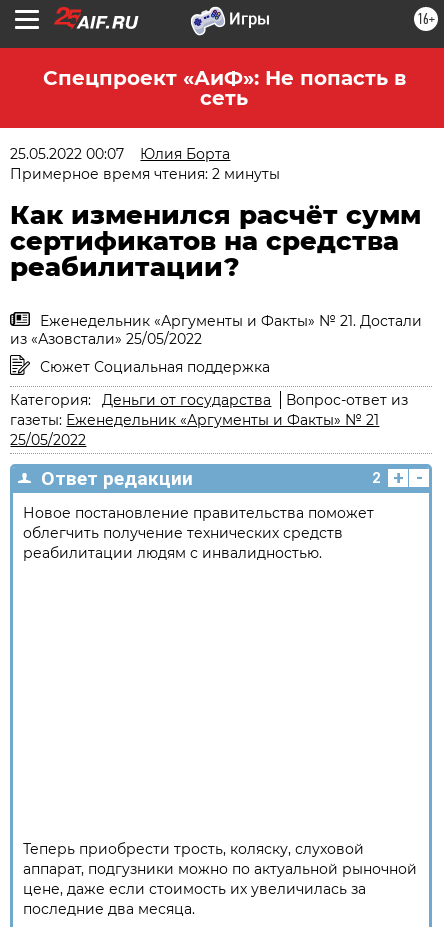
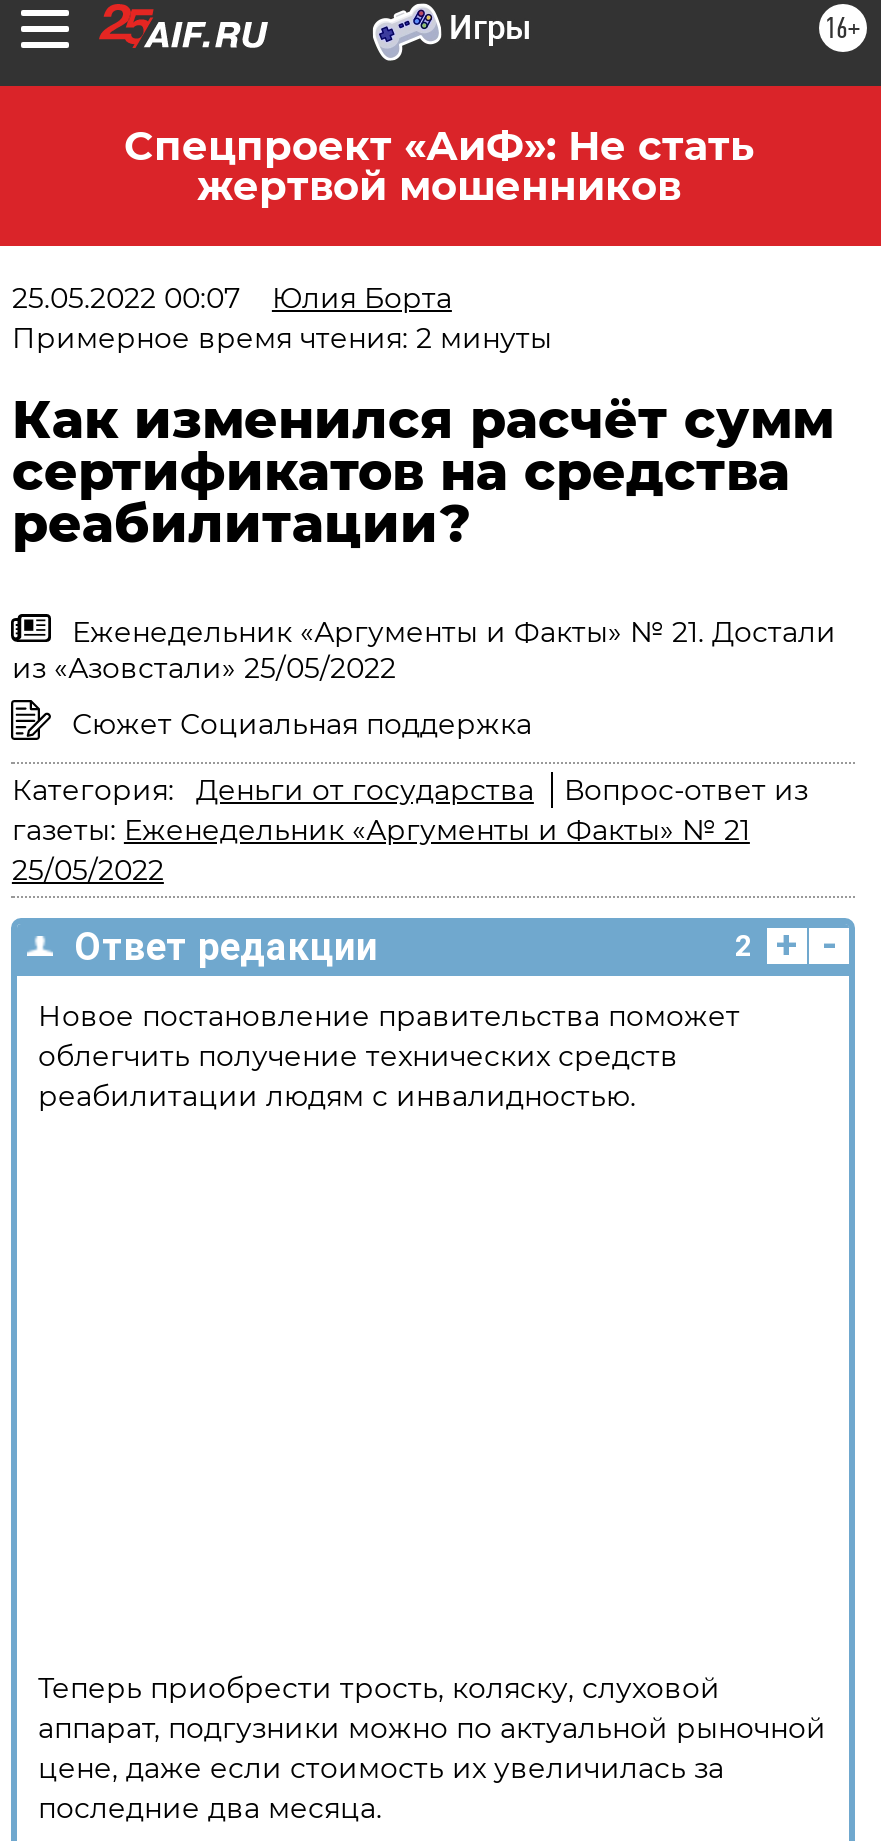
- Спецпроект «АиФ»: Не попасть в
- сеть
+ Спецпроект «АиФ»: Не стать
+ жертвой мошенников
